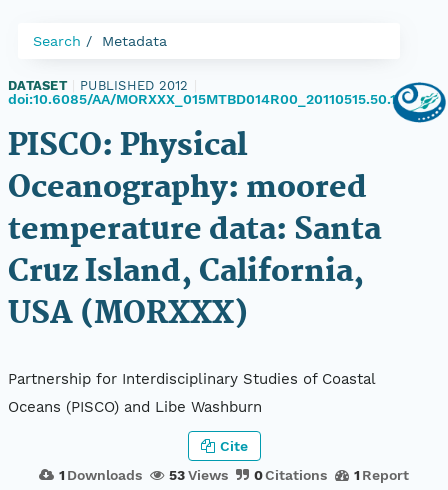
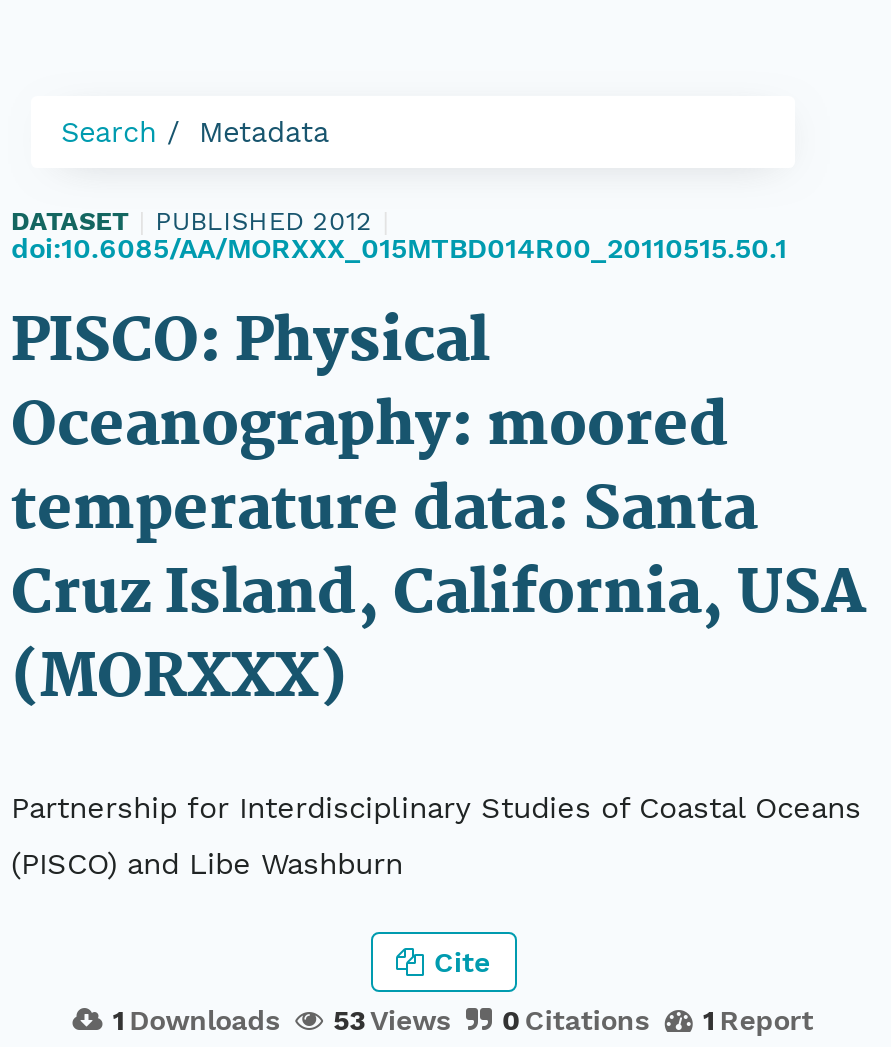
- [image]
